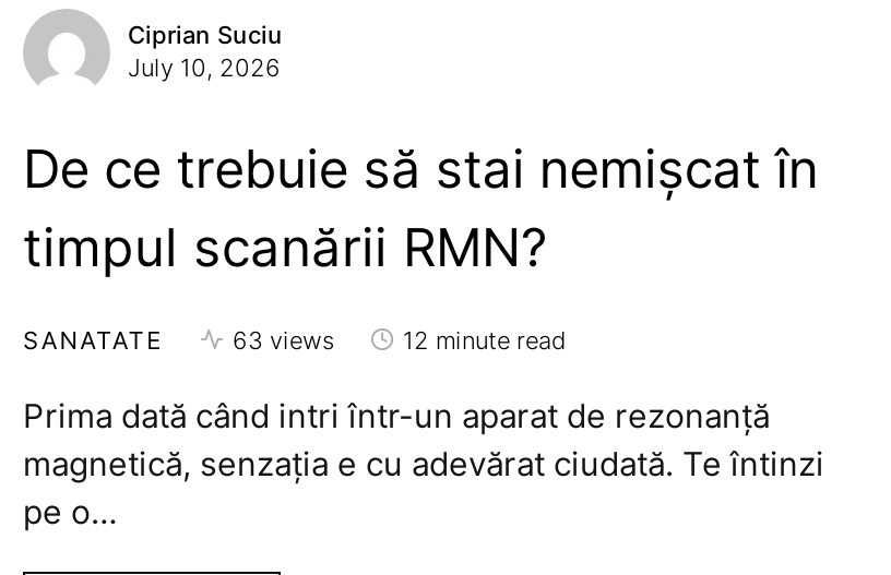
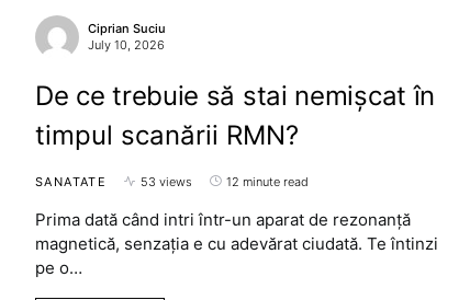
- 63 views
+ 53 views
